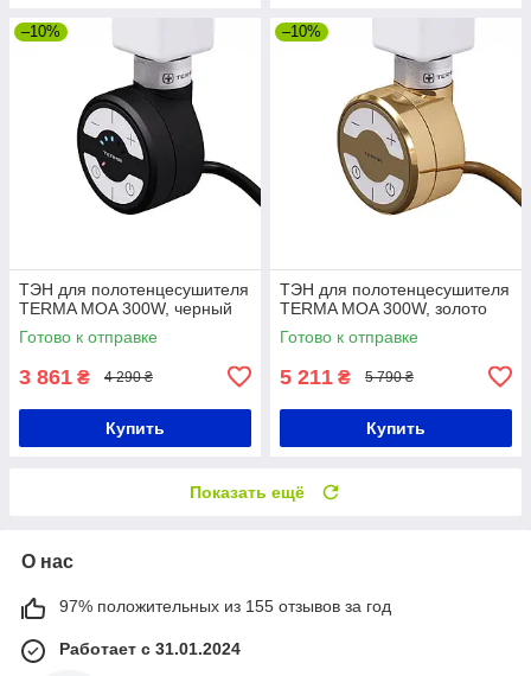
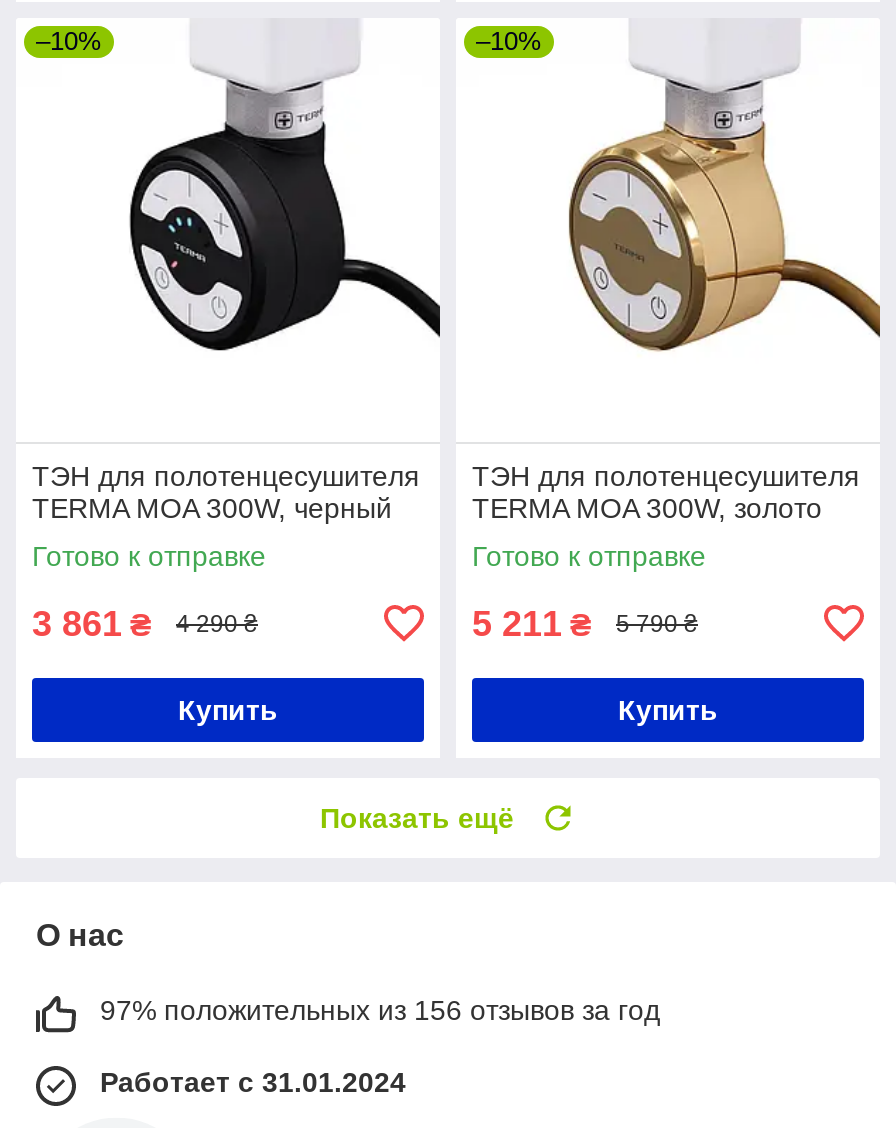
- 97% положительных из 155 отзывов за год
+ 97% положительных из 156 отзывов за год
